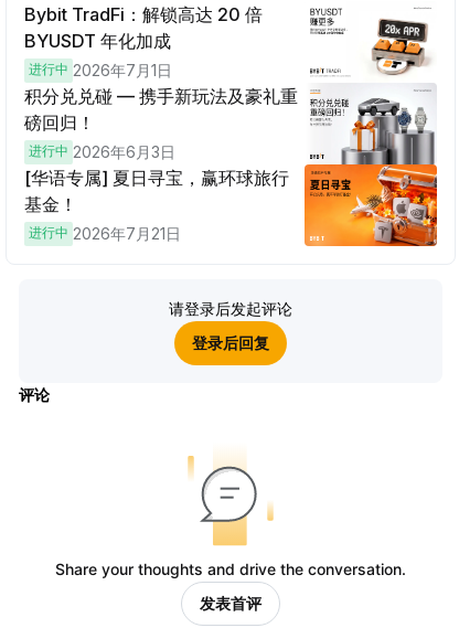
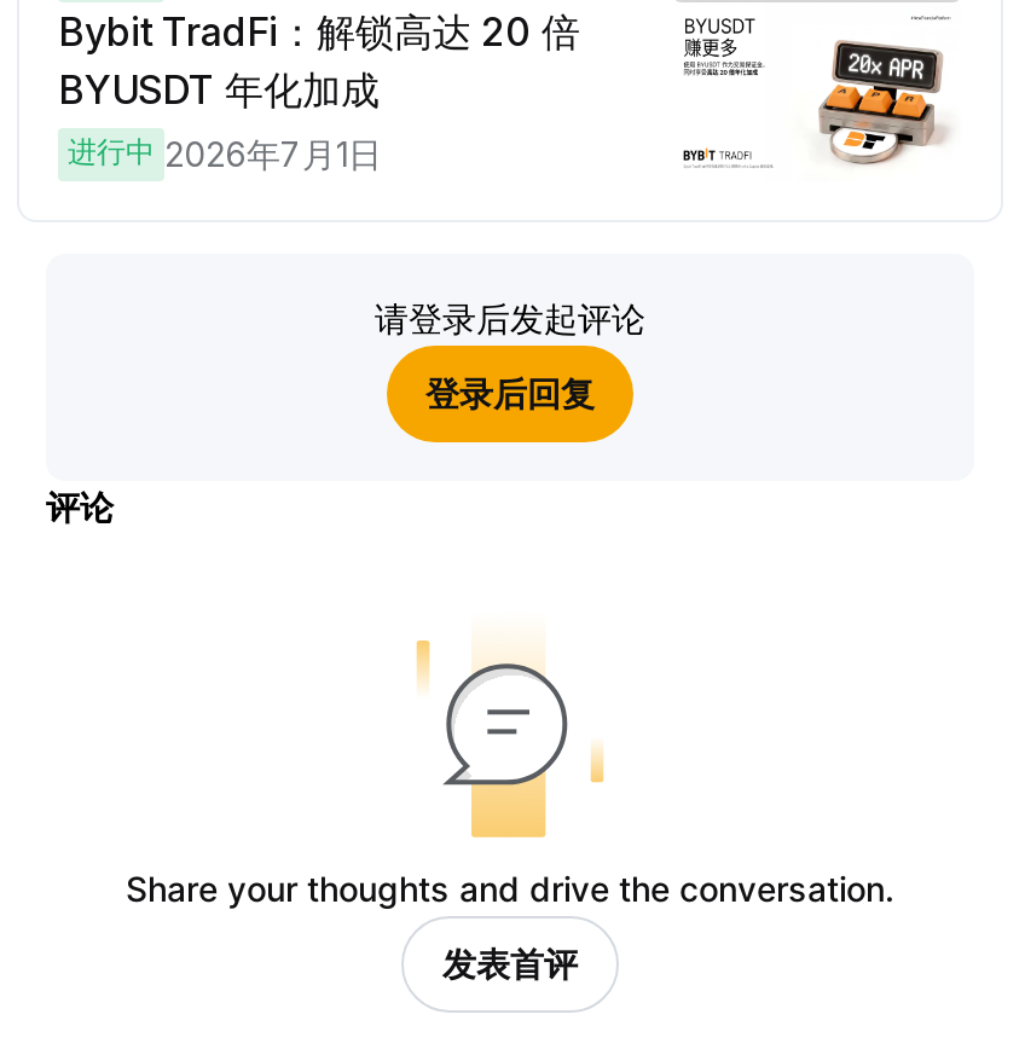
- [image]
- 积分兑兑碰 — 携手新玩法及豪礼重
- 磅回归！
- 进行中 2026年6月3日
- [华语专属] 夏日寻宝，赢环球旅行
- 基金！
- 进行中 2026年7月21日
